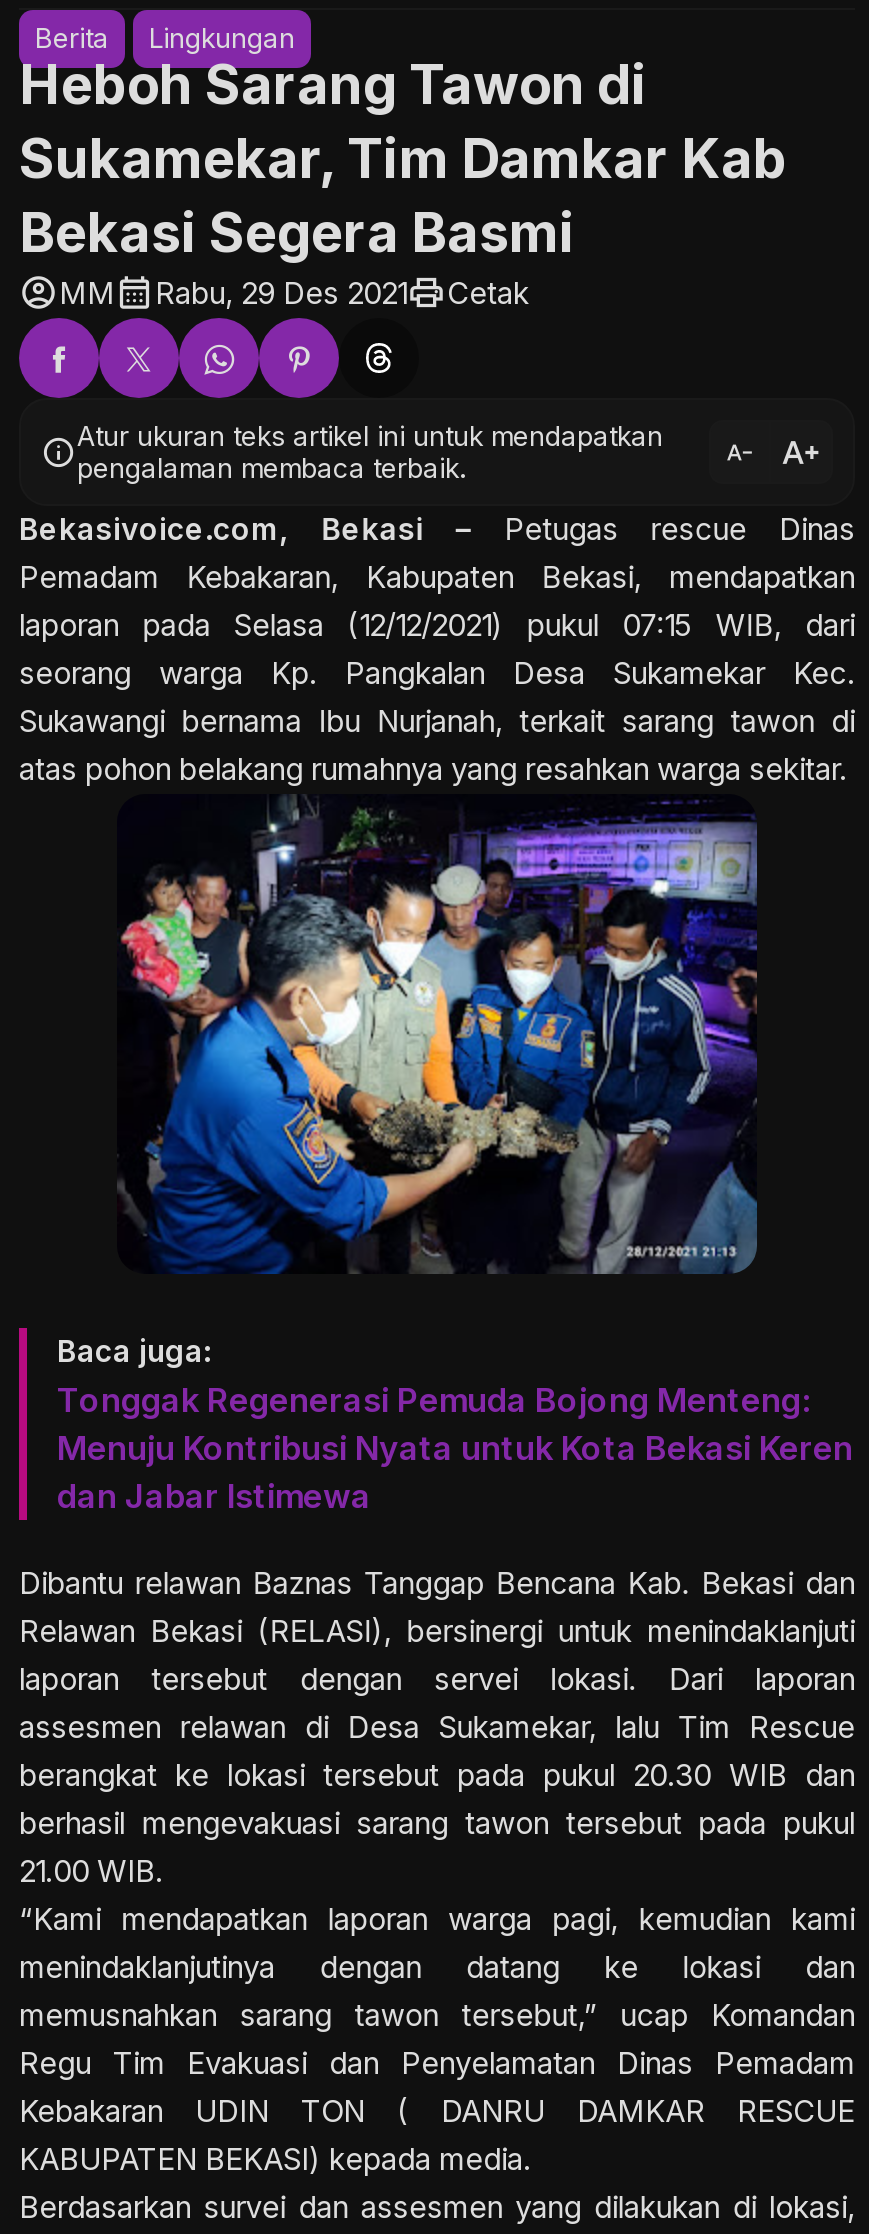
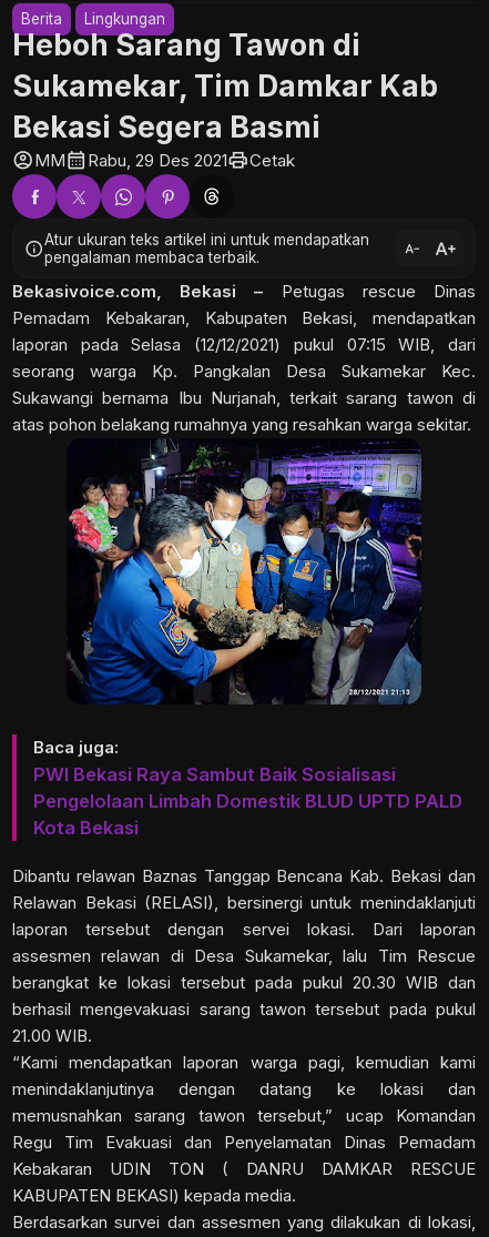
- Tonggak Regenerasi Pemuda Bojong Menteng:
- Menuju Kontribusi Nyata untuk Kota Bekasi Keren
- dan Jabar Istimewa
+ PWI Bekasi Raya Sambut Baik Sosialisasi
+ Pengelolaan Limbah Domestik BLUD UPTD PALD
+ Kota Bekasi
